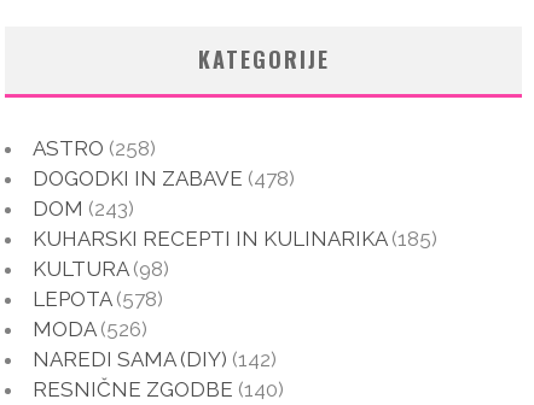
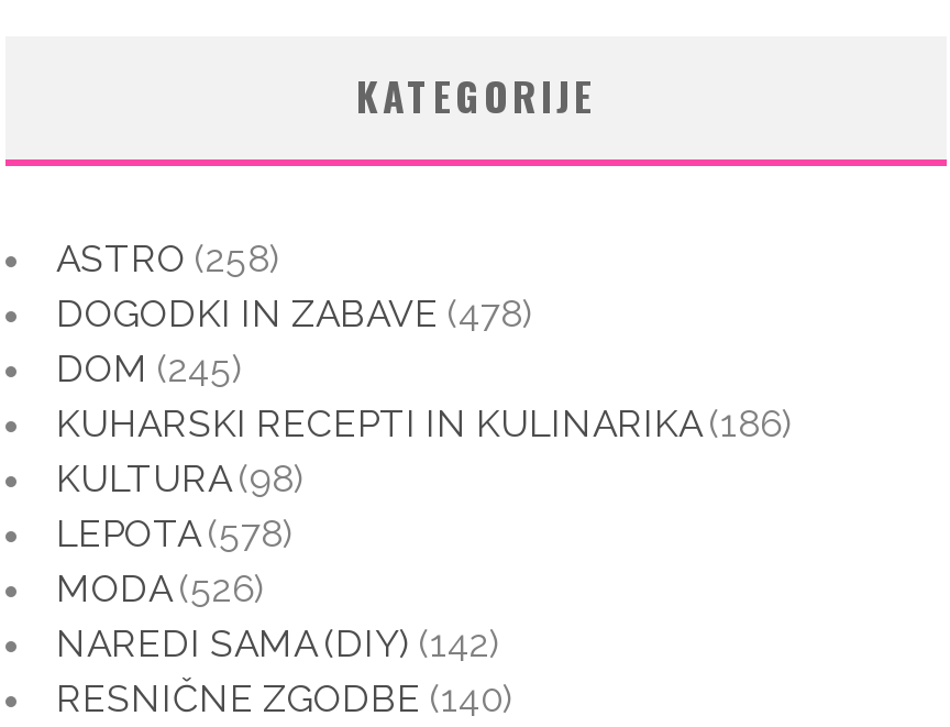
- DOM (243)
+ DOM (245)

- KUHARSKI RECEPTI IN KULINARIKA (185)
+ KUHARSKI RECEPTI IN KULINARIKA (186)
